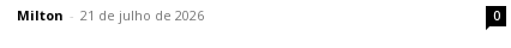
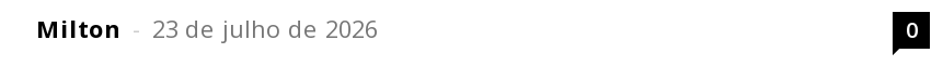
- Milton - 21 de julho de 2026
+ Milton - 23 de julho de 2026
